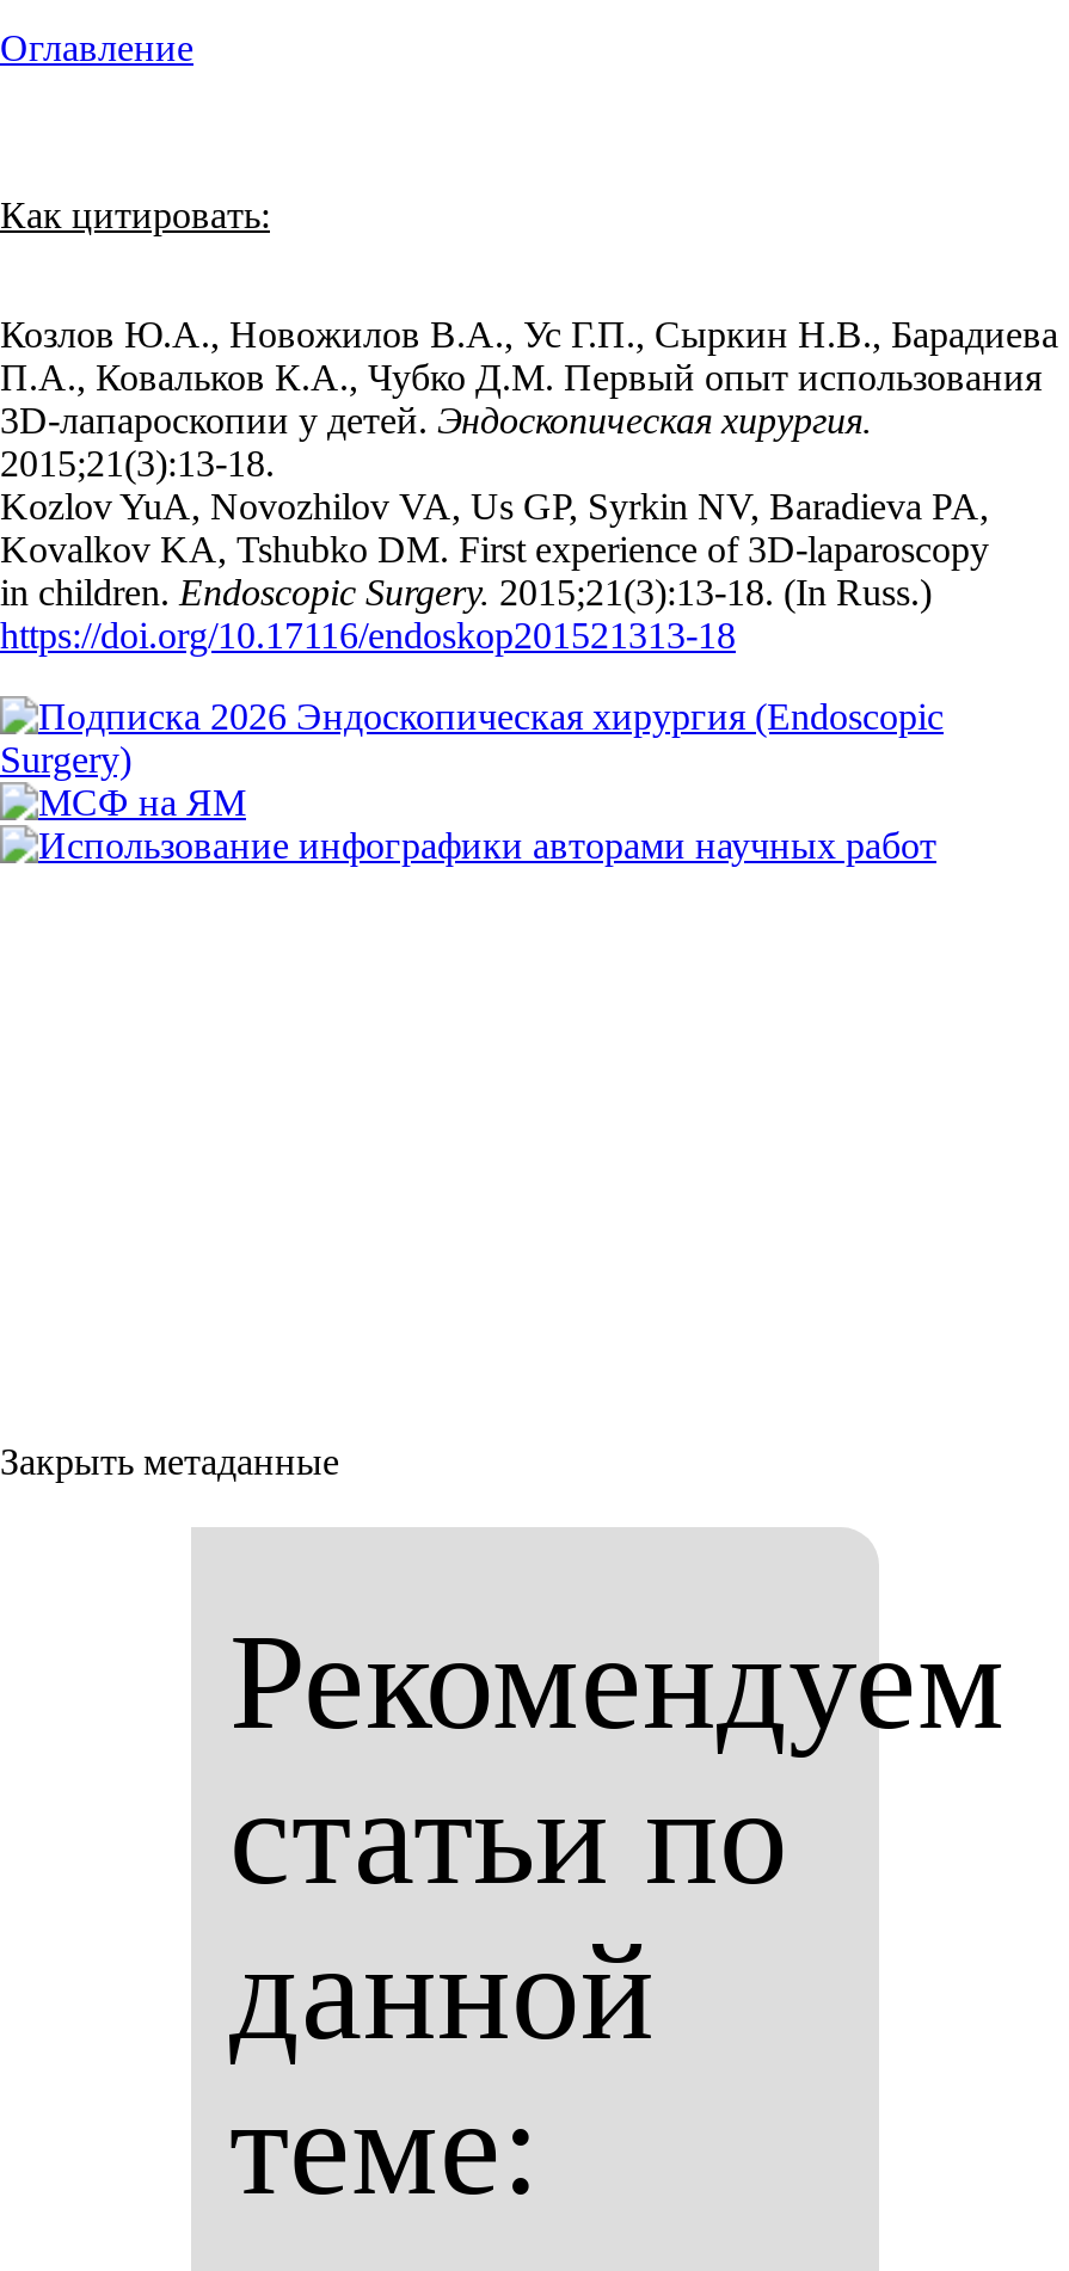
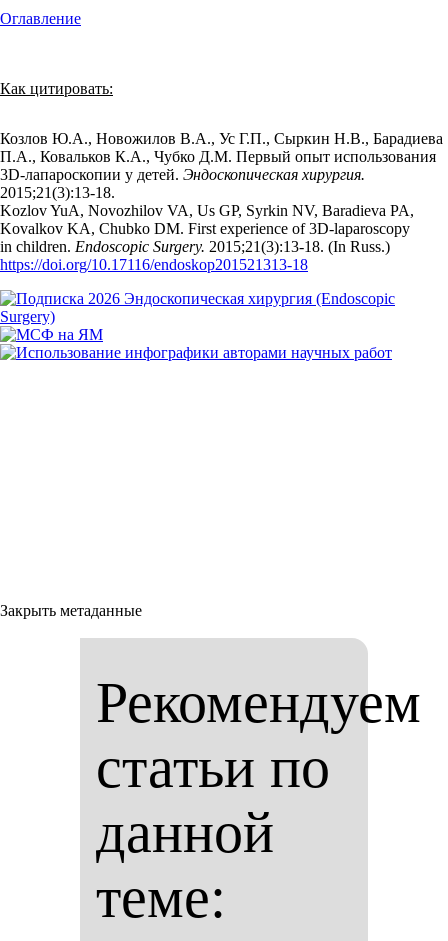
- Kovalkov KA, Tshubko DM. First experience of 3D-laparoscopy
+ Kovalkov KA, Chubko DM. First experience of 3D-laparoscopy
